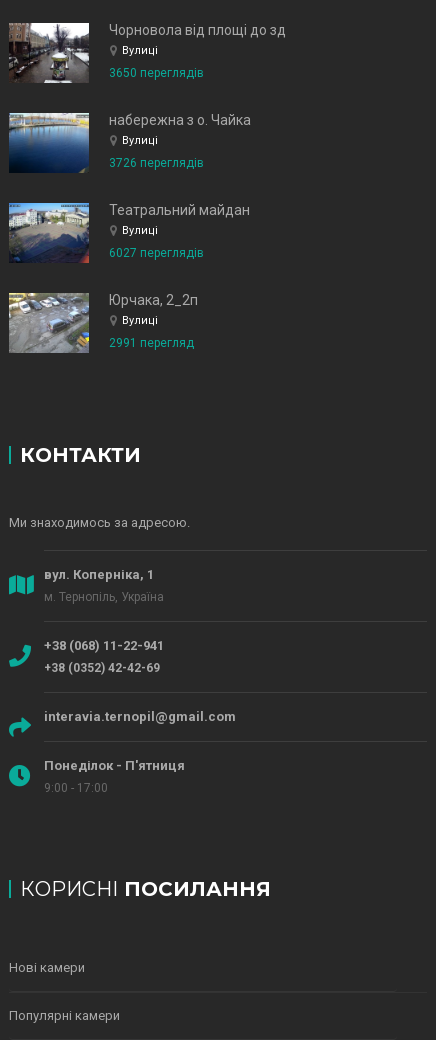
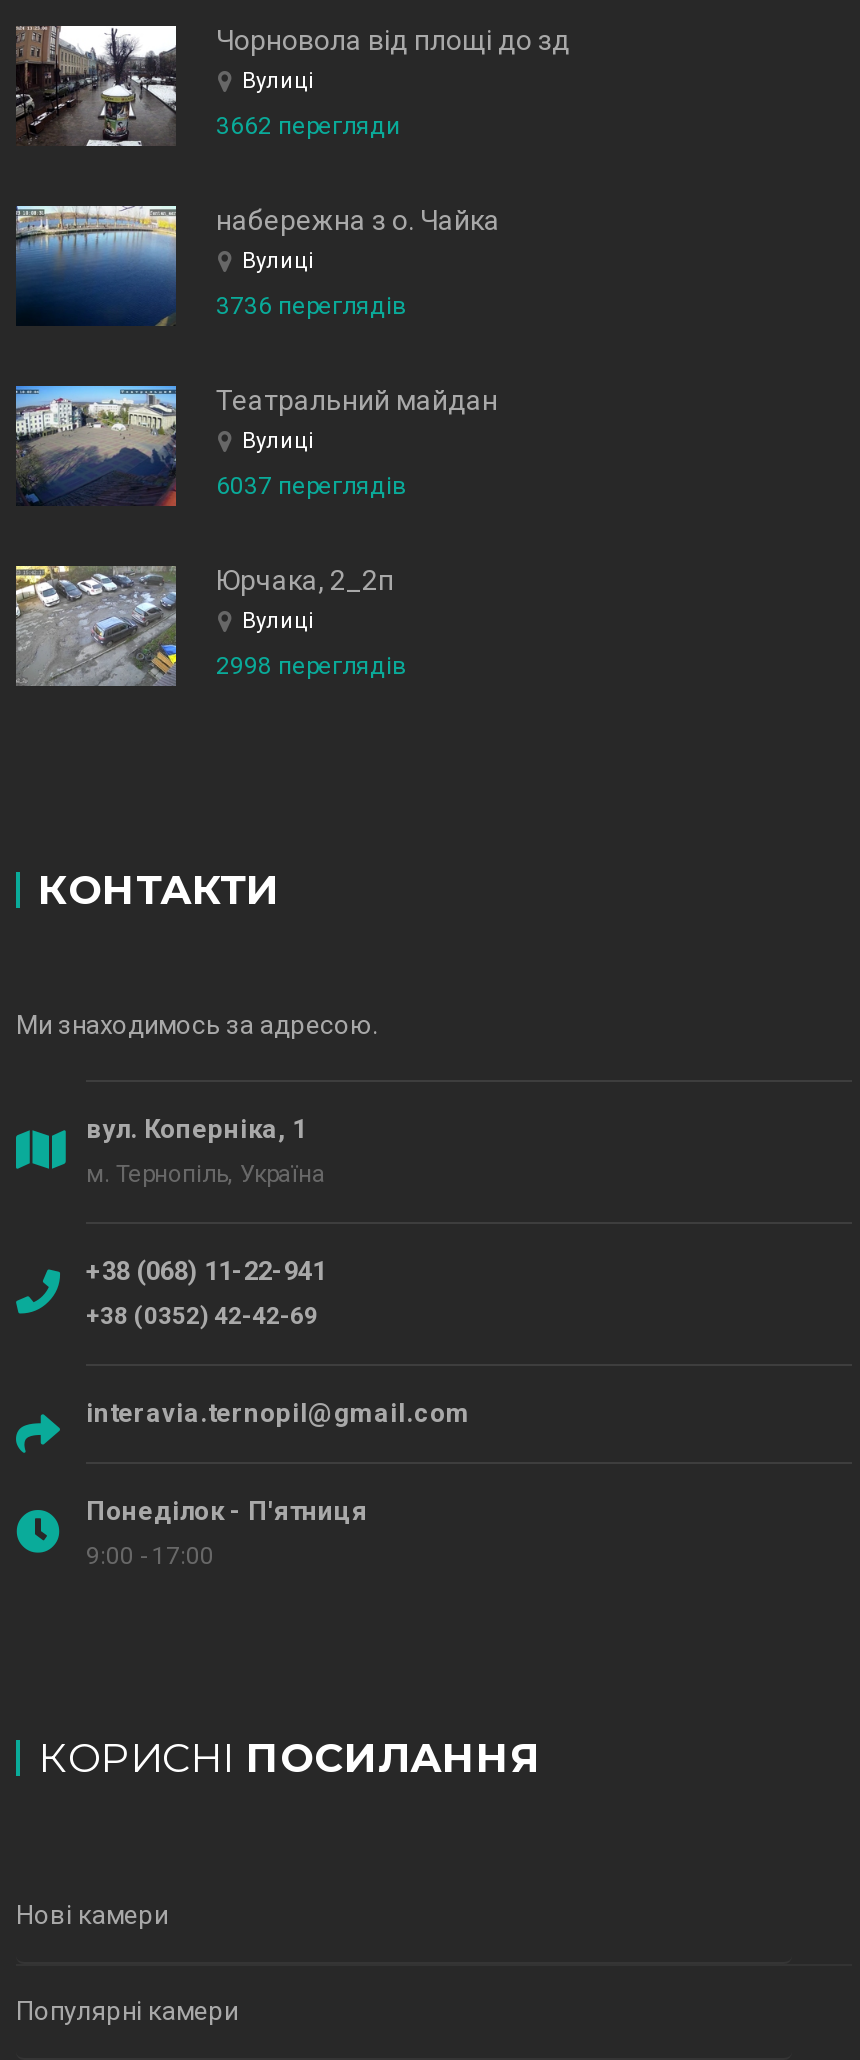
- 3650 переглядів
+ 3662 перегляди

- 3726 переглядів
+ 3736 переглядів

- 6027 переглядів
+ 6037 переглядів

- 2991 перегляд
+ 2998 переглядів
